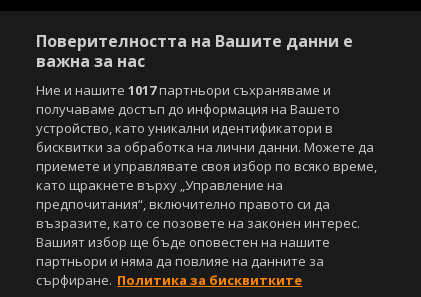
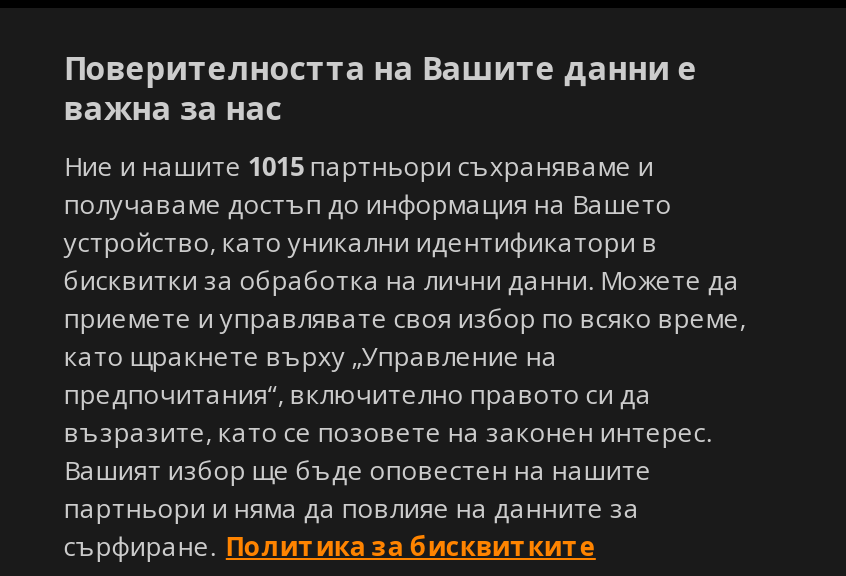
- Ние и нашите 1017 партньори съхраняваме и
+ Ние и нашите 1015 партньори съхраняваме и
